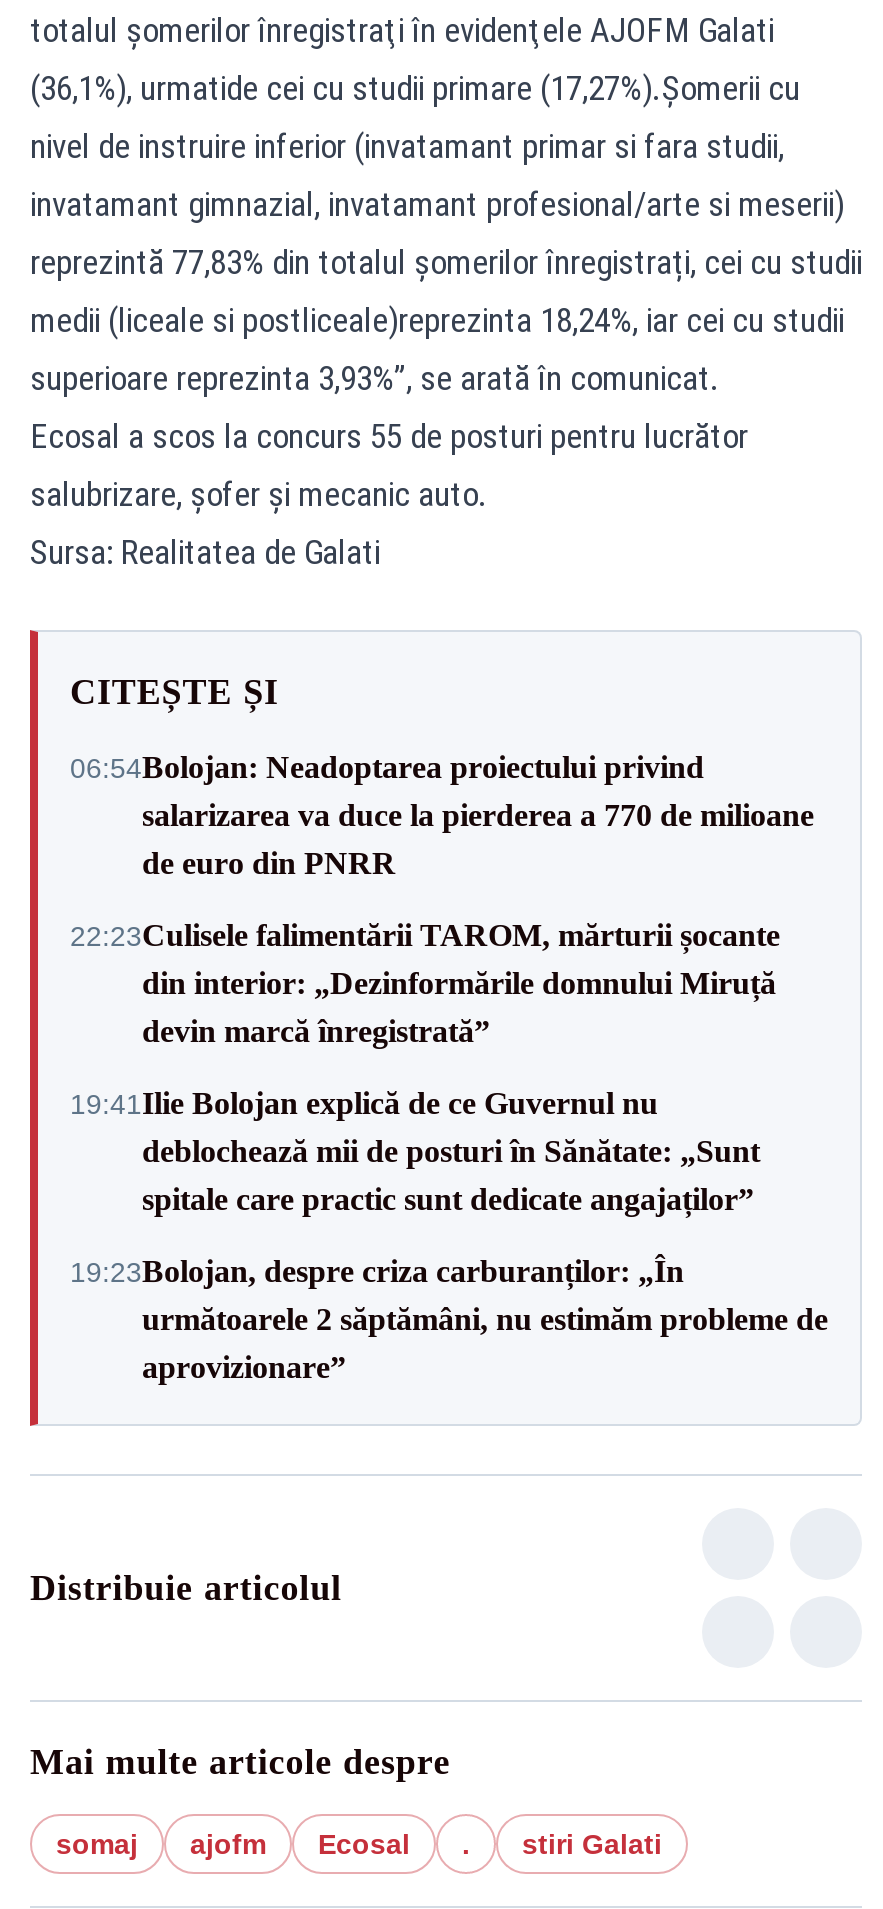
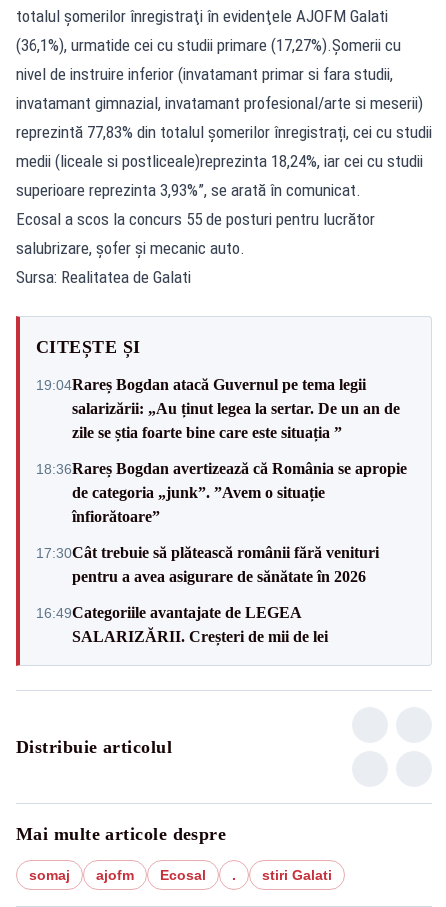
- 06:54Bolojan: Neadoptarea proiectului privind
- salarizarea va duce la pierderea a 770 de milioane
- de euro din PNRR
+ 19:04Rareș Bogdan atacă Guvernul pe tema legii
+ salarizării: „Au ținut legea la sertar. De un an de
+ zile se știa foarte bine care este situația ”

- 22:23Culisele falimentării TAROM, mărturii șocante
- din interior: „Dezinformările domnului Miruță
- devin marcă înregistrată”
+ 18:36Rareș Bogdan avertizează că România se apropie
+ de categoria „junk”. ”Avem o situație
+ înfiorătoare”

- 19:41Ilie Bolojan explică de ce Guvernul nu
- deblochează mii de posturi în Sănătate: „Sunt
- spitale care practic sunt dedicate angajaților”
+ 17:30Cât trebuie să plătească românii fără venituri
+ pentru a avea asigurare de sănătate în 2026

- 19:23Bolojan, despre criza carburanților: „În
- următoarele 2 săptămâni, nu estimăm probleme de
- aprovizionare”
+ 16:49Categoriile avantajate de LEGEA
+ SALARIZĂRII. Creșteri de mii de lei
